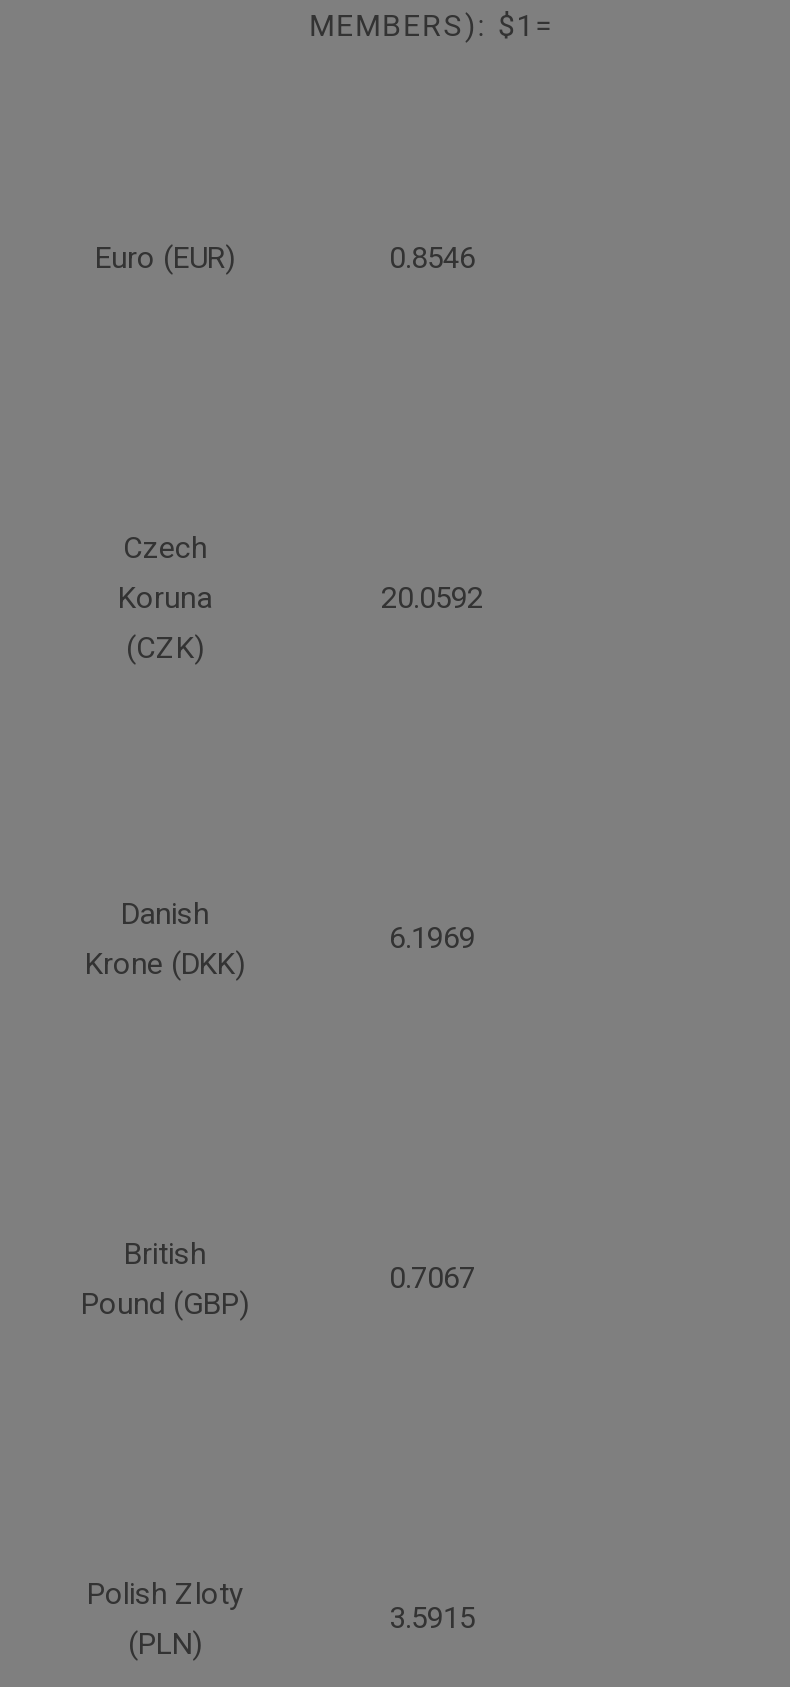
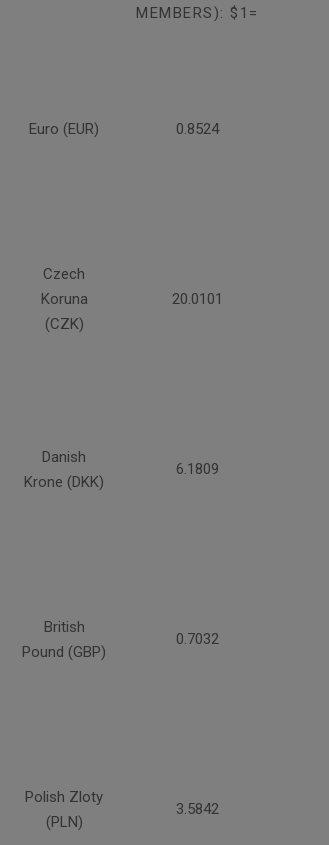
- 0.8546
+ 0.8524

- 20.0592
+ 20.0101

- 6.1969
+ 6.1809

- 0.7067
+ 0.7032

- 3.5915
+ 3.5842
